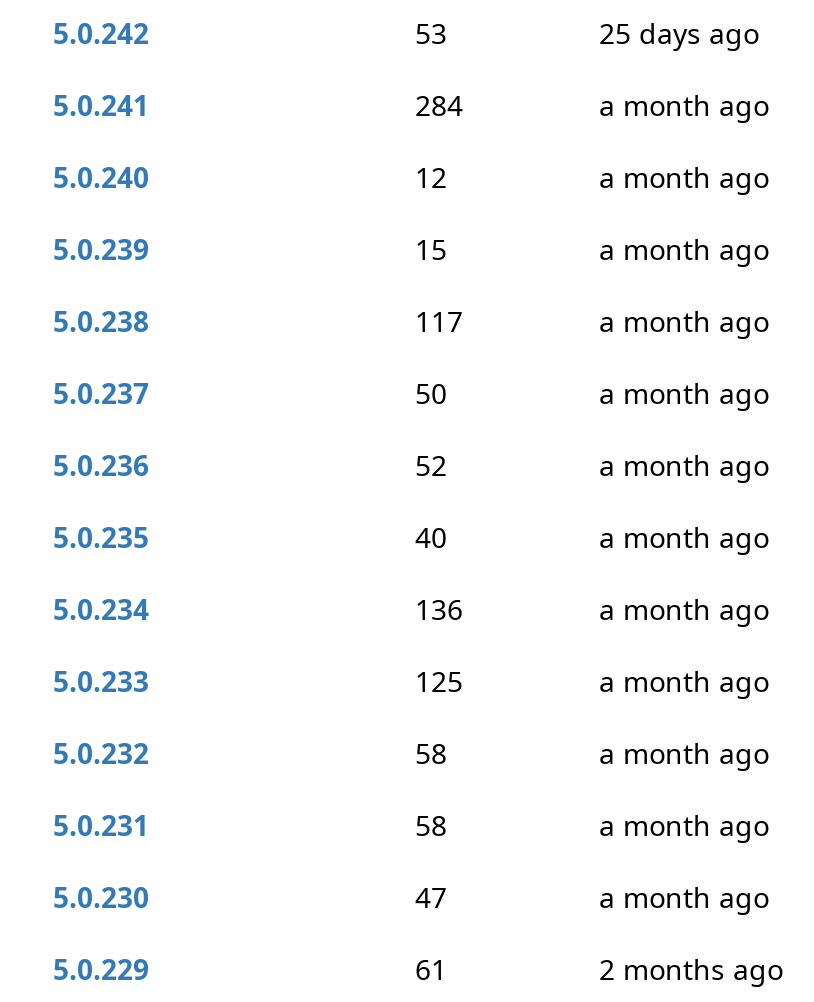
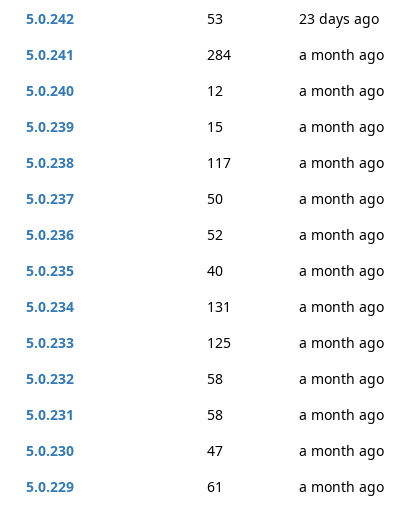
- 25 days ago
+ 23 days ago

- 136
+ 131

- 2 months ago
+ a month ago
